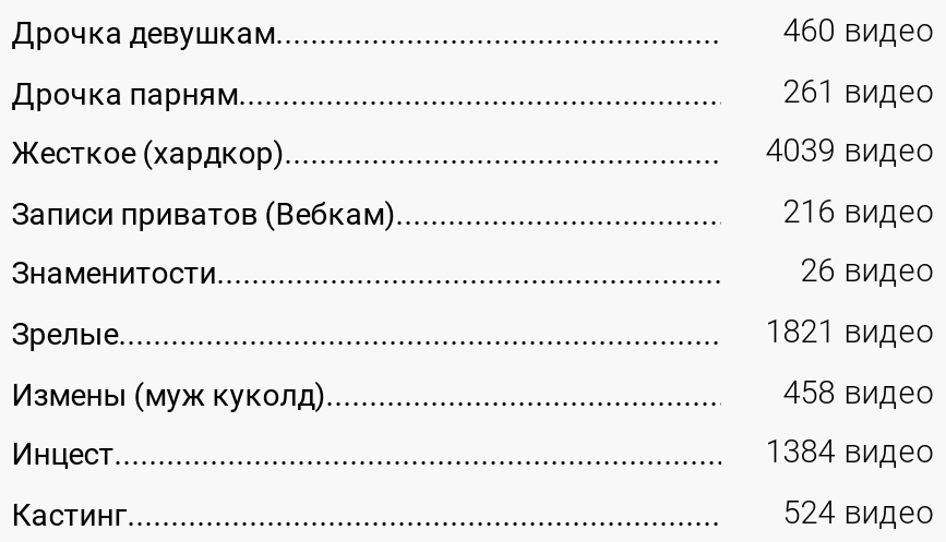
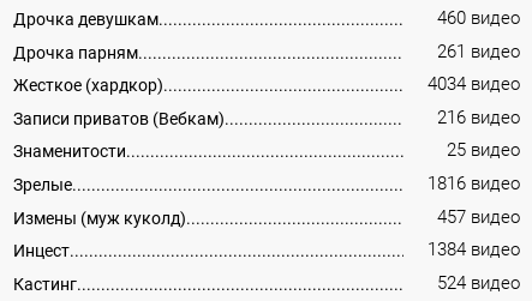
- 4039 видео
+ 4034 видео

- 26 видео
+ 25 видео

- 1821 видео
+ 1816 видео

- 458 видео
+ 457 видео
